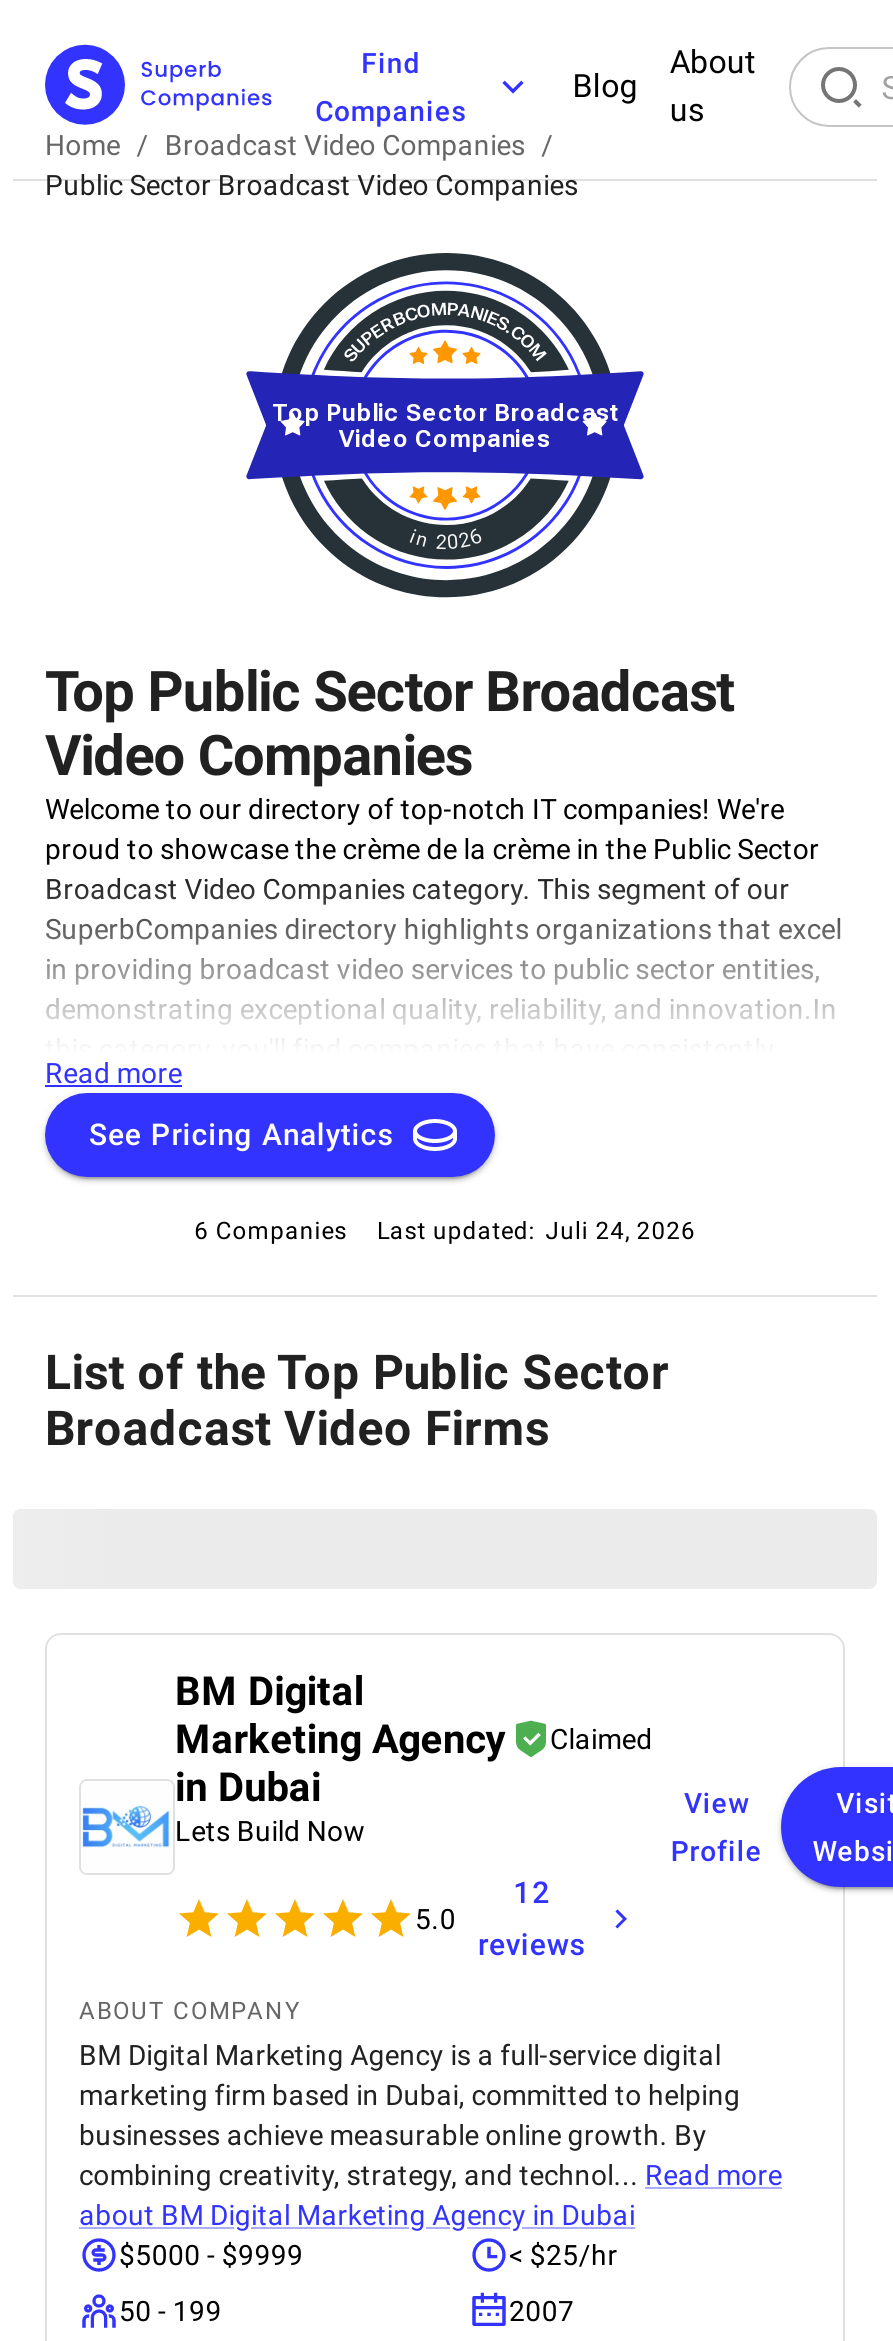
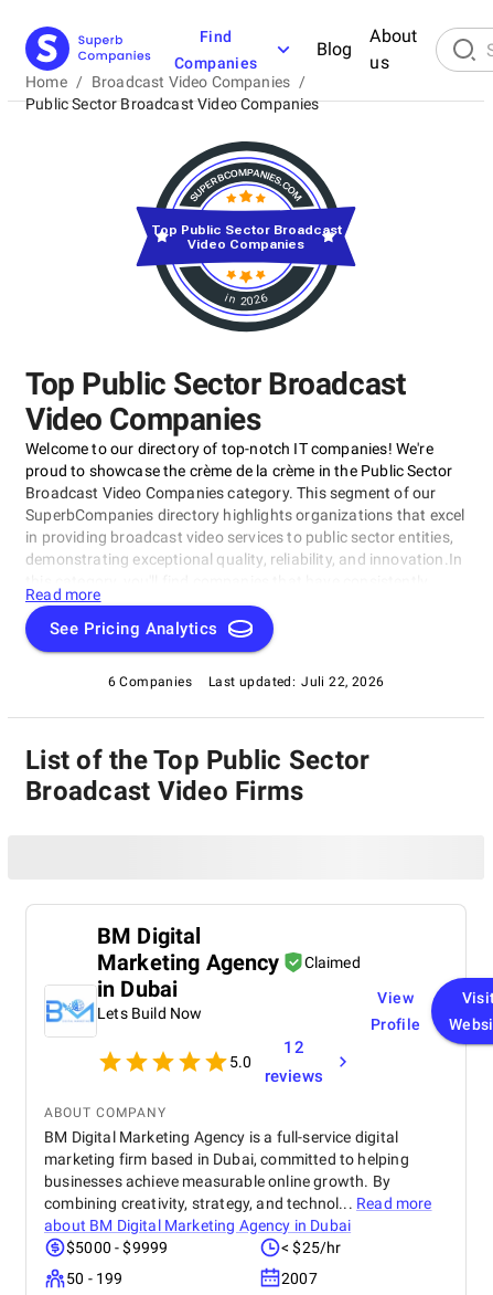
- Last updated: Juli 24, 2026
+ Last updated: Juli 22, 2026
